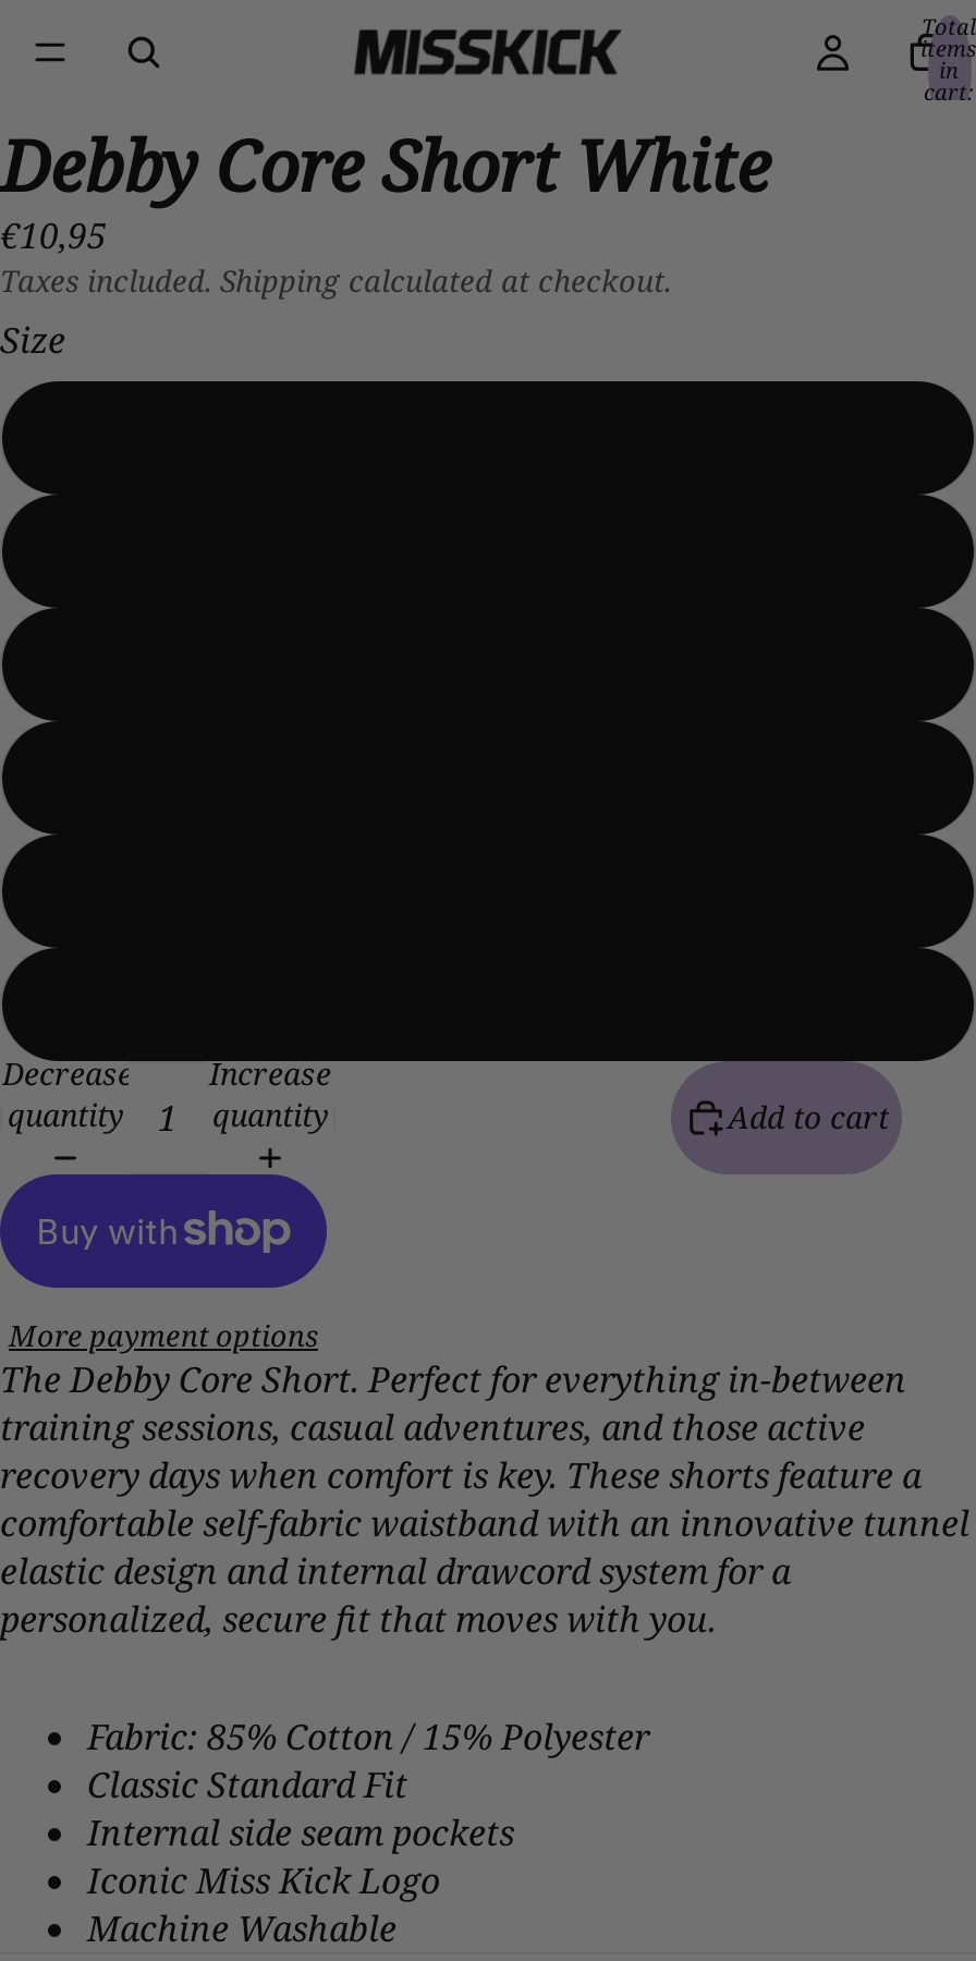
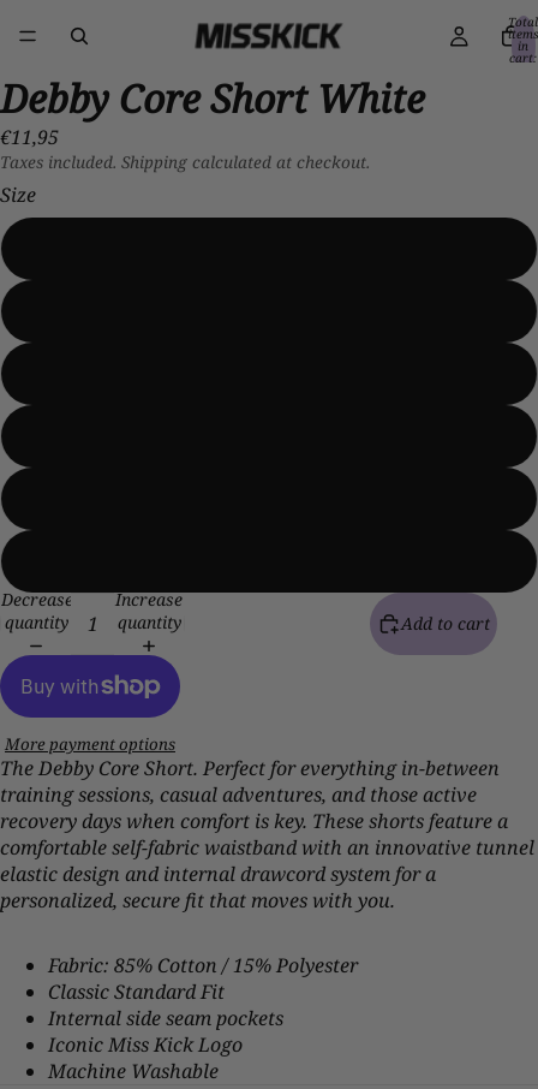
- €10,95
+ €11,95
